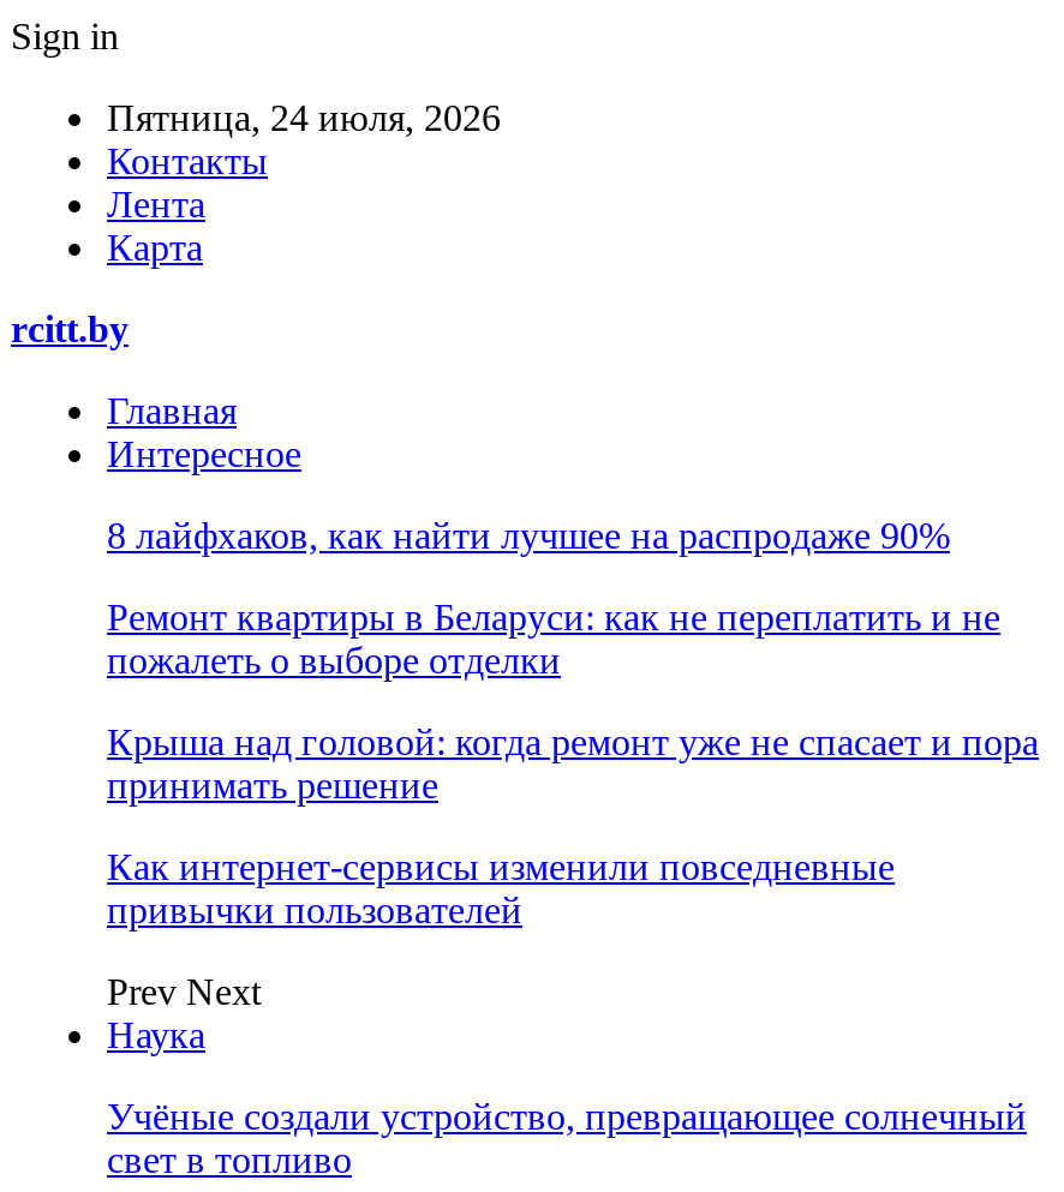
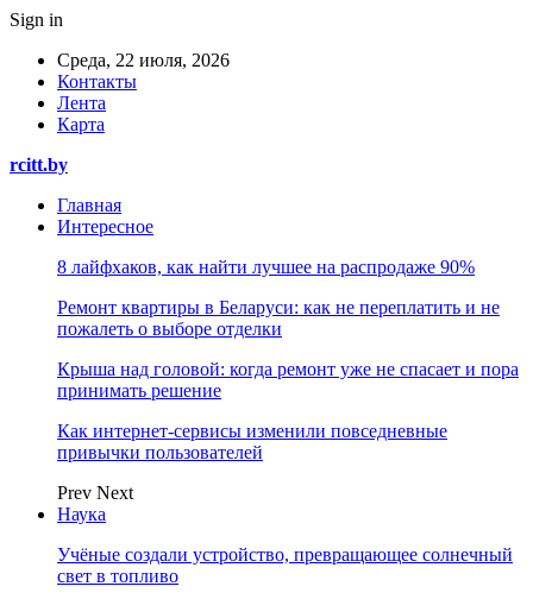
- Пятница, 24 июля, 2026
+ Среда, 22 июля, 2026
